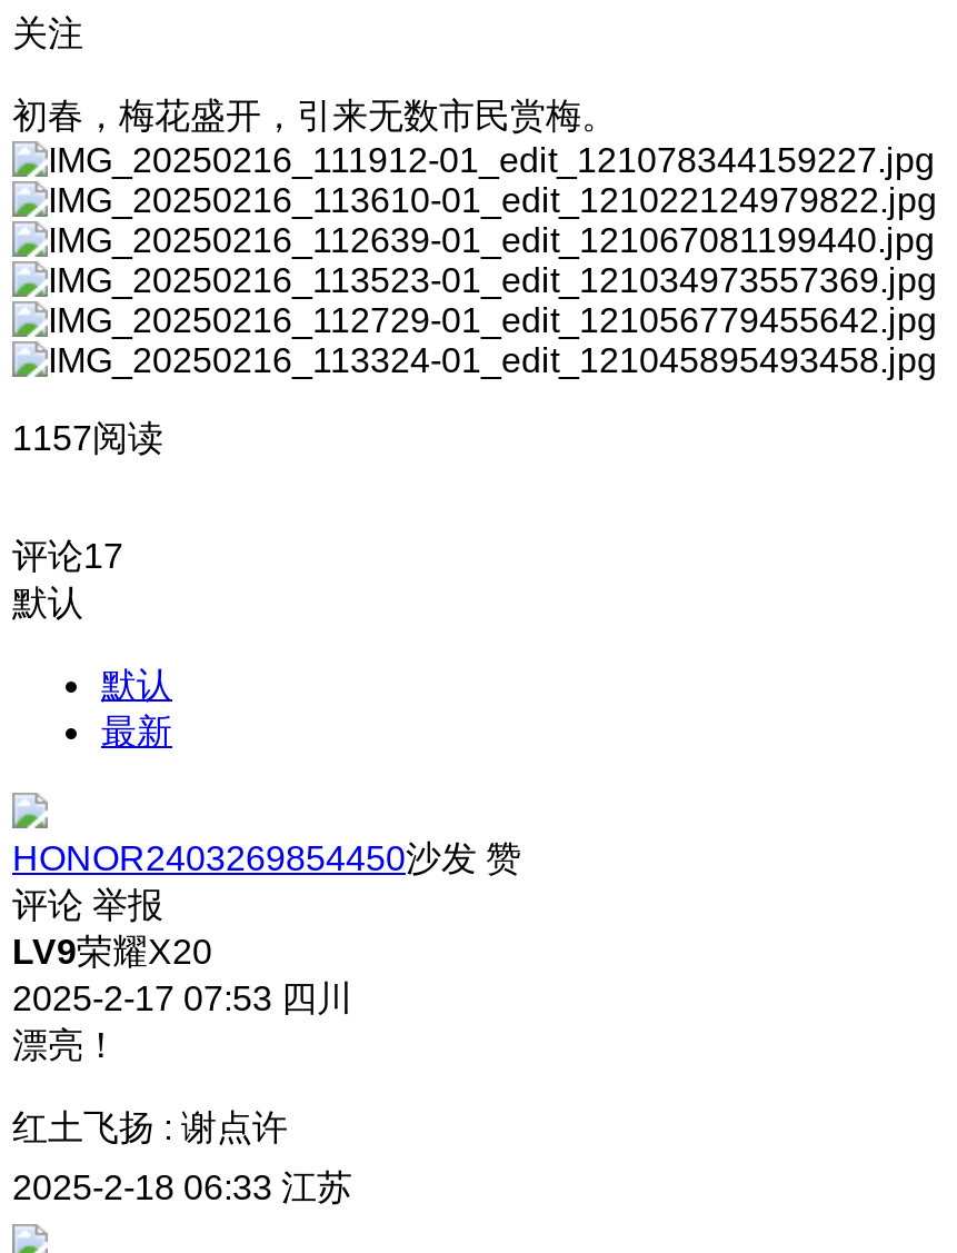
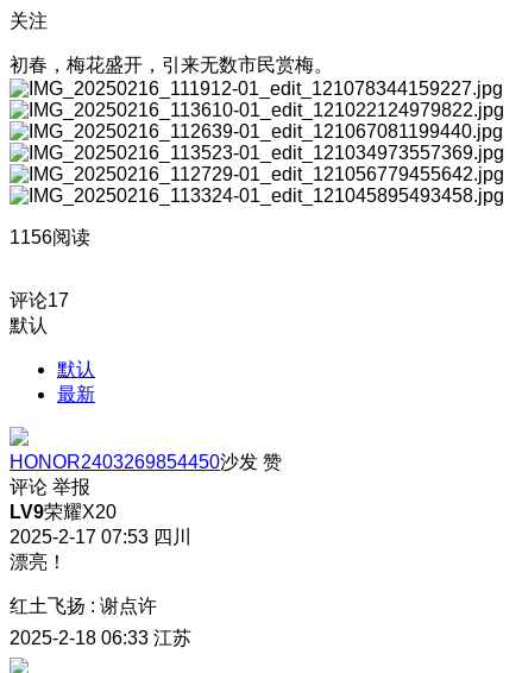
- 1157阅读
+ 1156阅读
